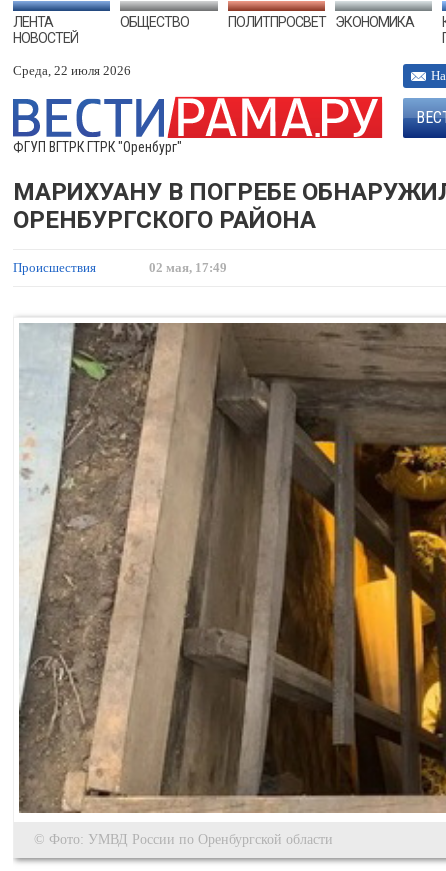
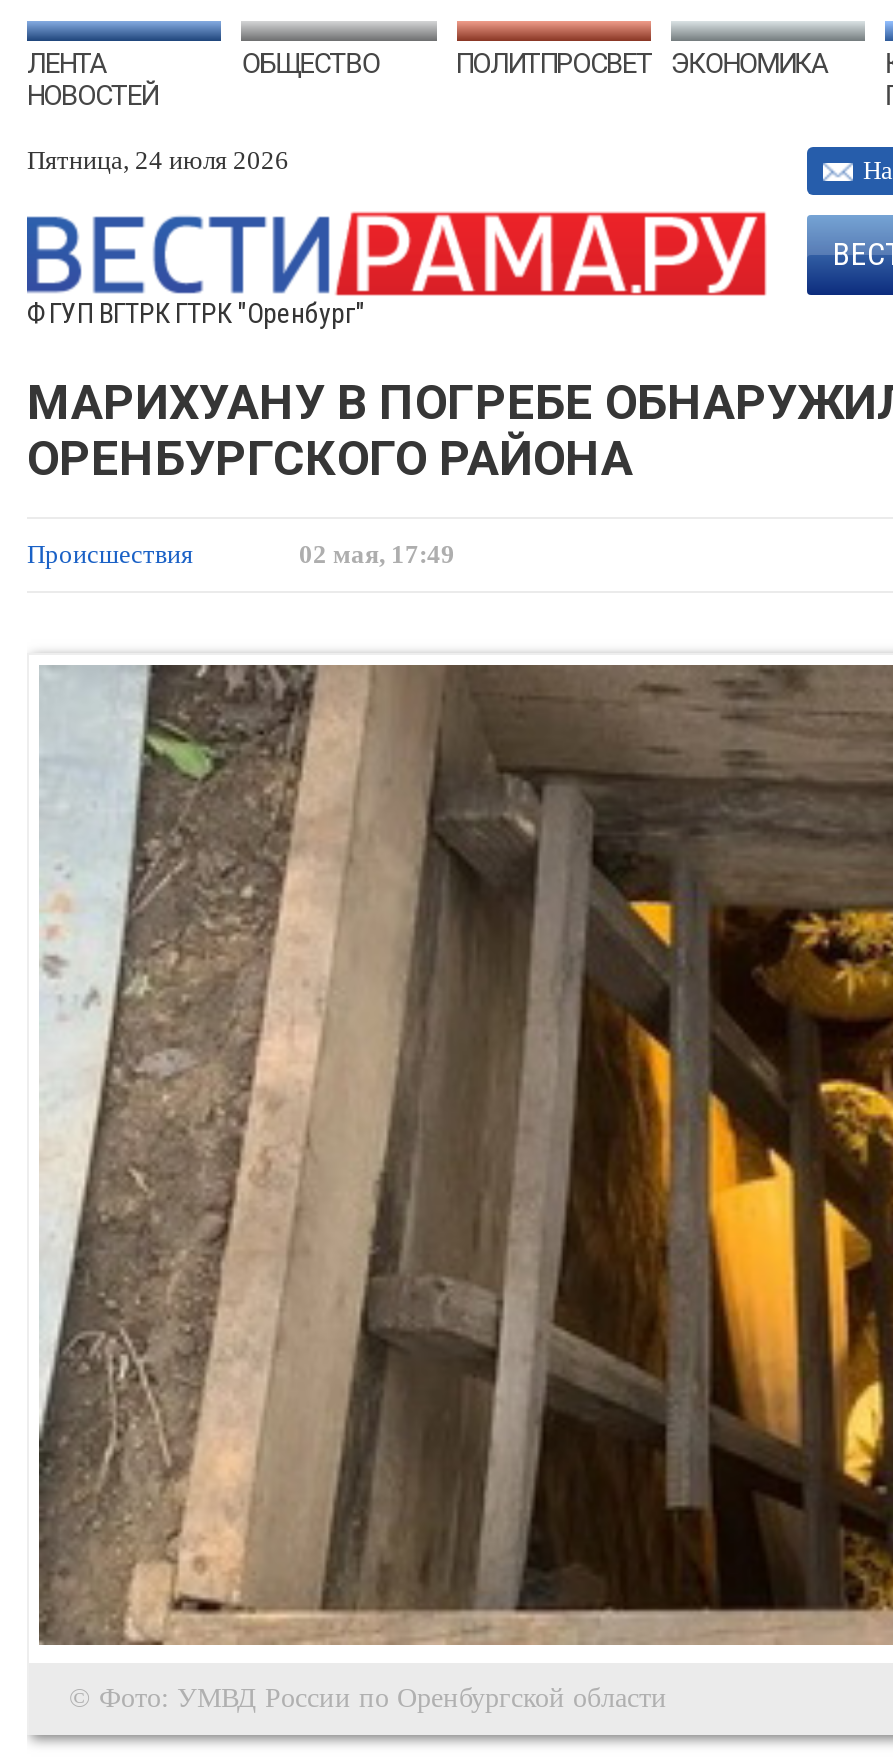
- Среда, 22 июля 2026
+ Пятница, 24 июля 2026
